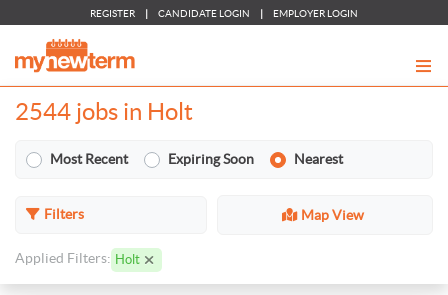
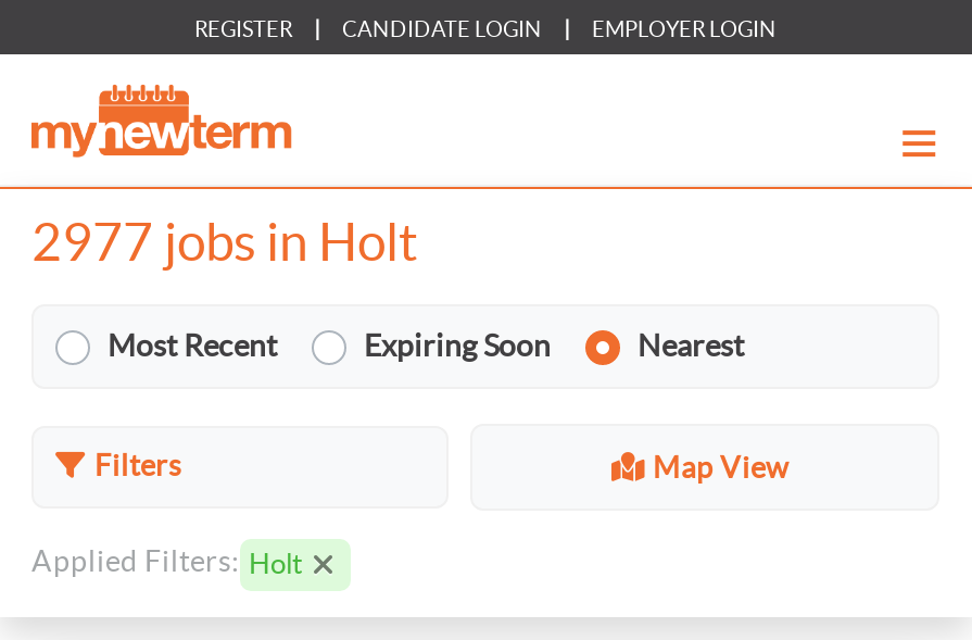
- 2544 jobs in Holt
+ 2977 jobs in Holt
